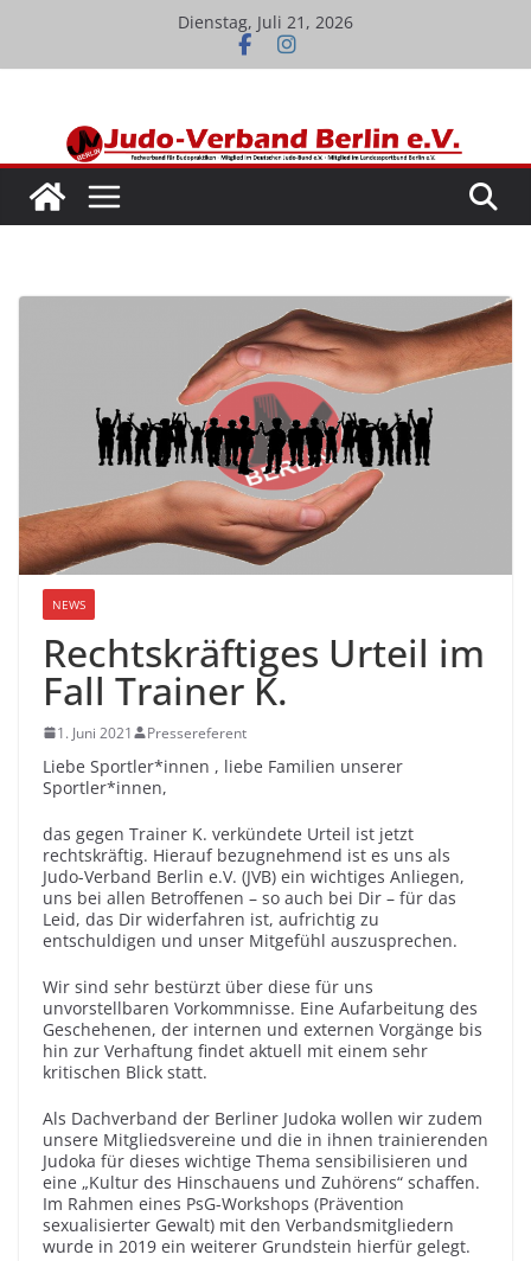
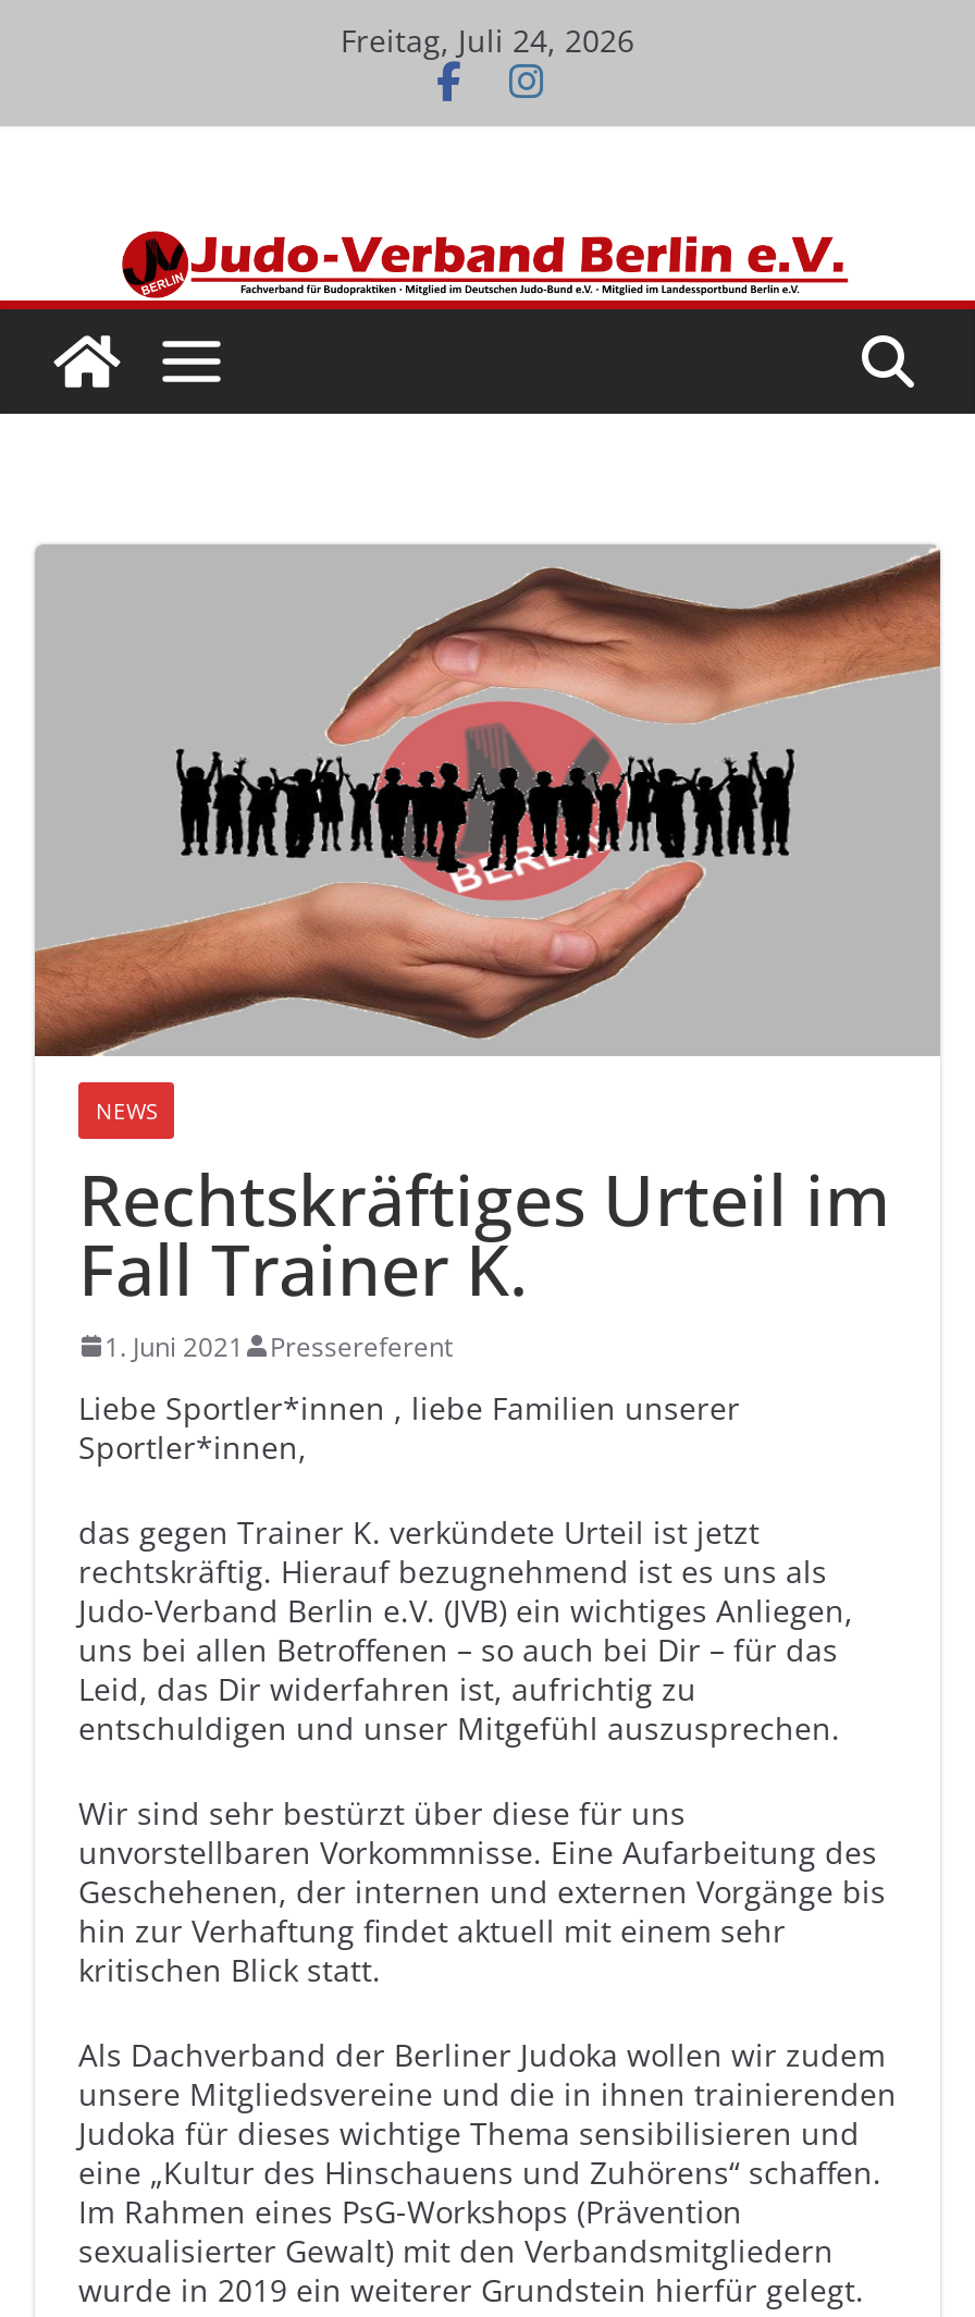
- Dienstag, Juli 21, 2026
+ Freitag, Juli 24, 2026
